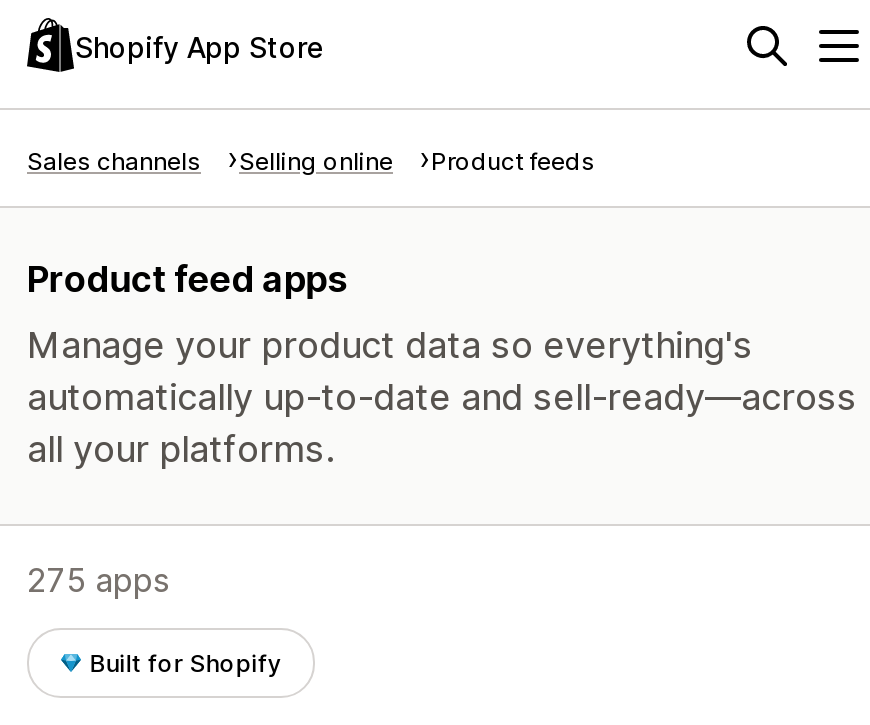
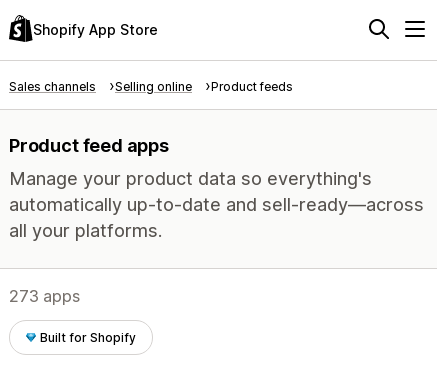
- 275 apps
+ 273 apps
